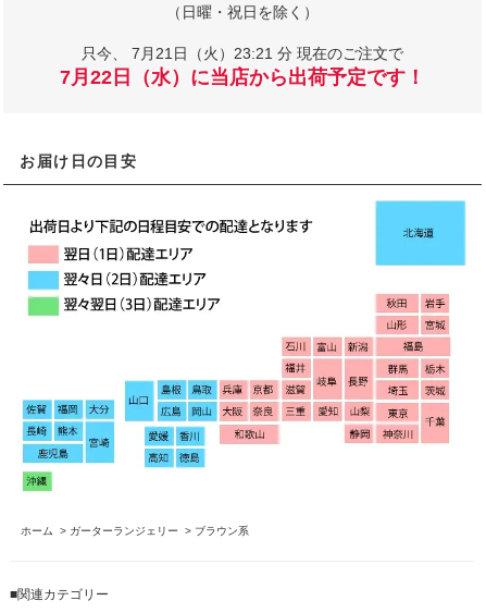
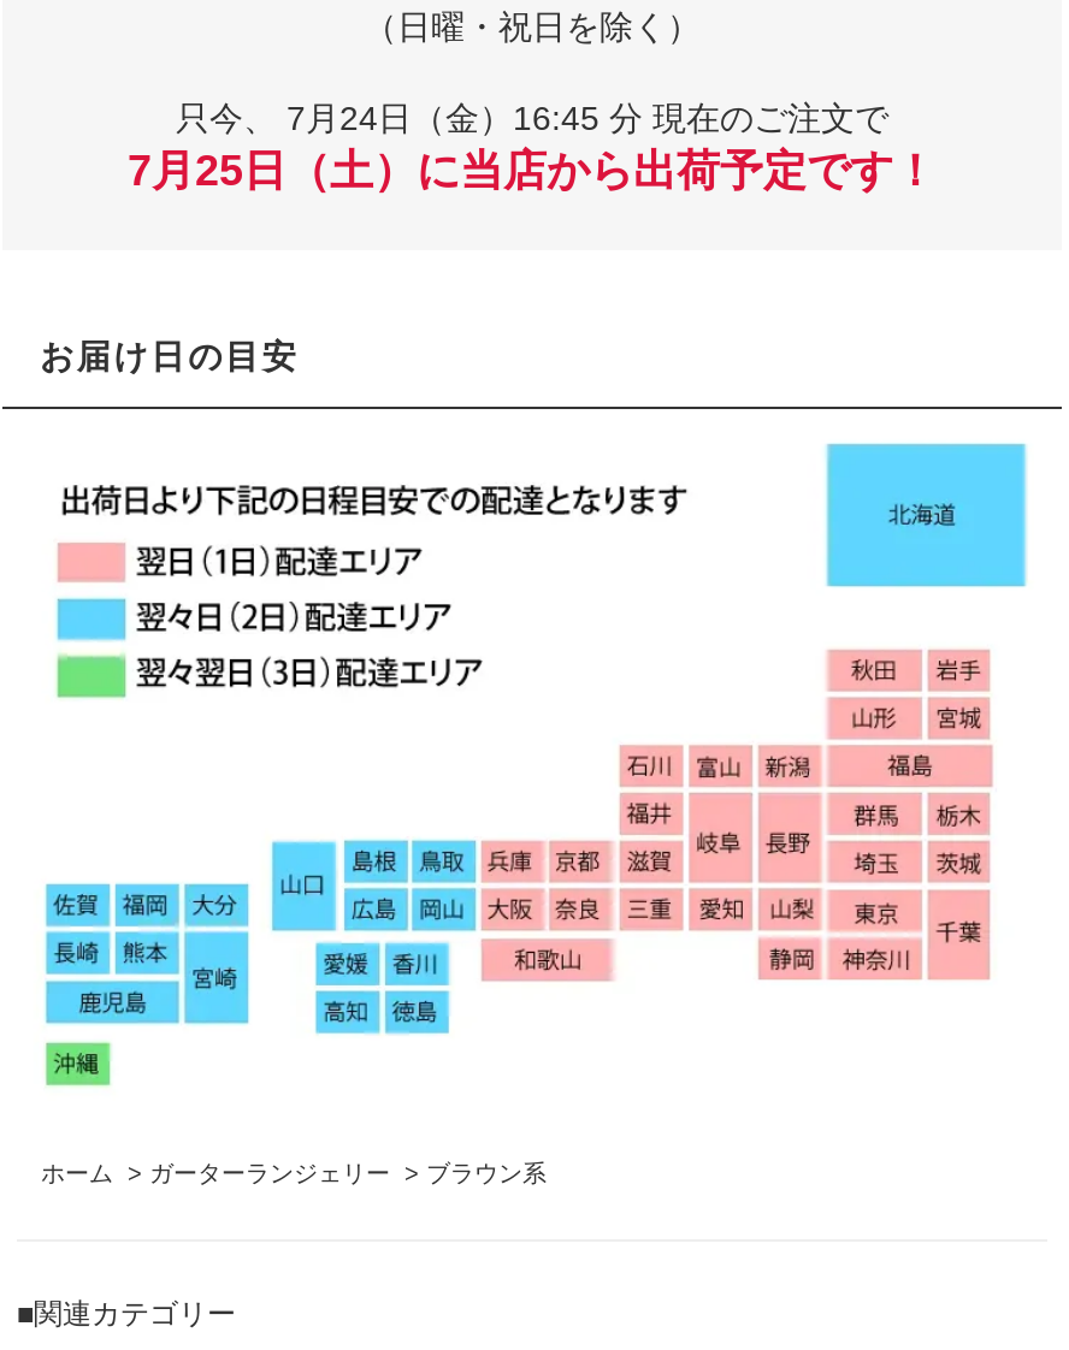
- 只今、7月21日（火）23:21 分 現在のご注文で
+ 只今、7月24日（金）16:45 分 現在のご注文で

- 7月22日（水）に当店から出荷予定です！
+ 7月25日（土）に当店から出荷予定です！
